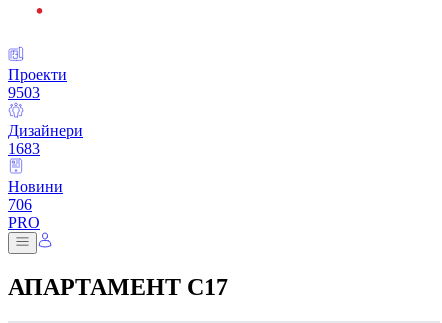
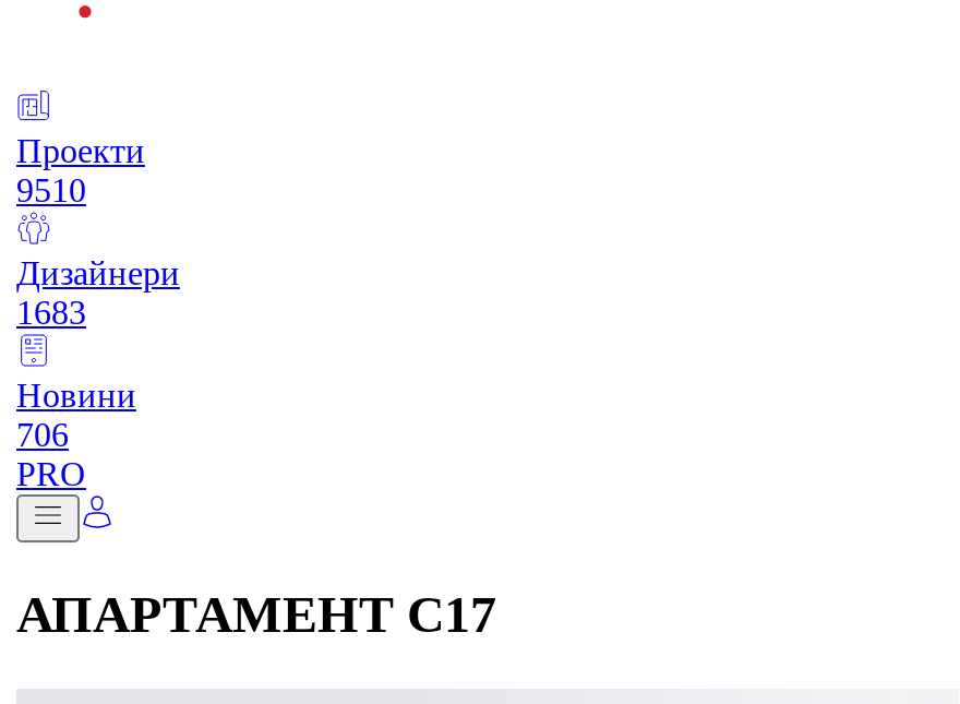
- 9503
+ 9510
